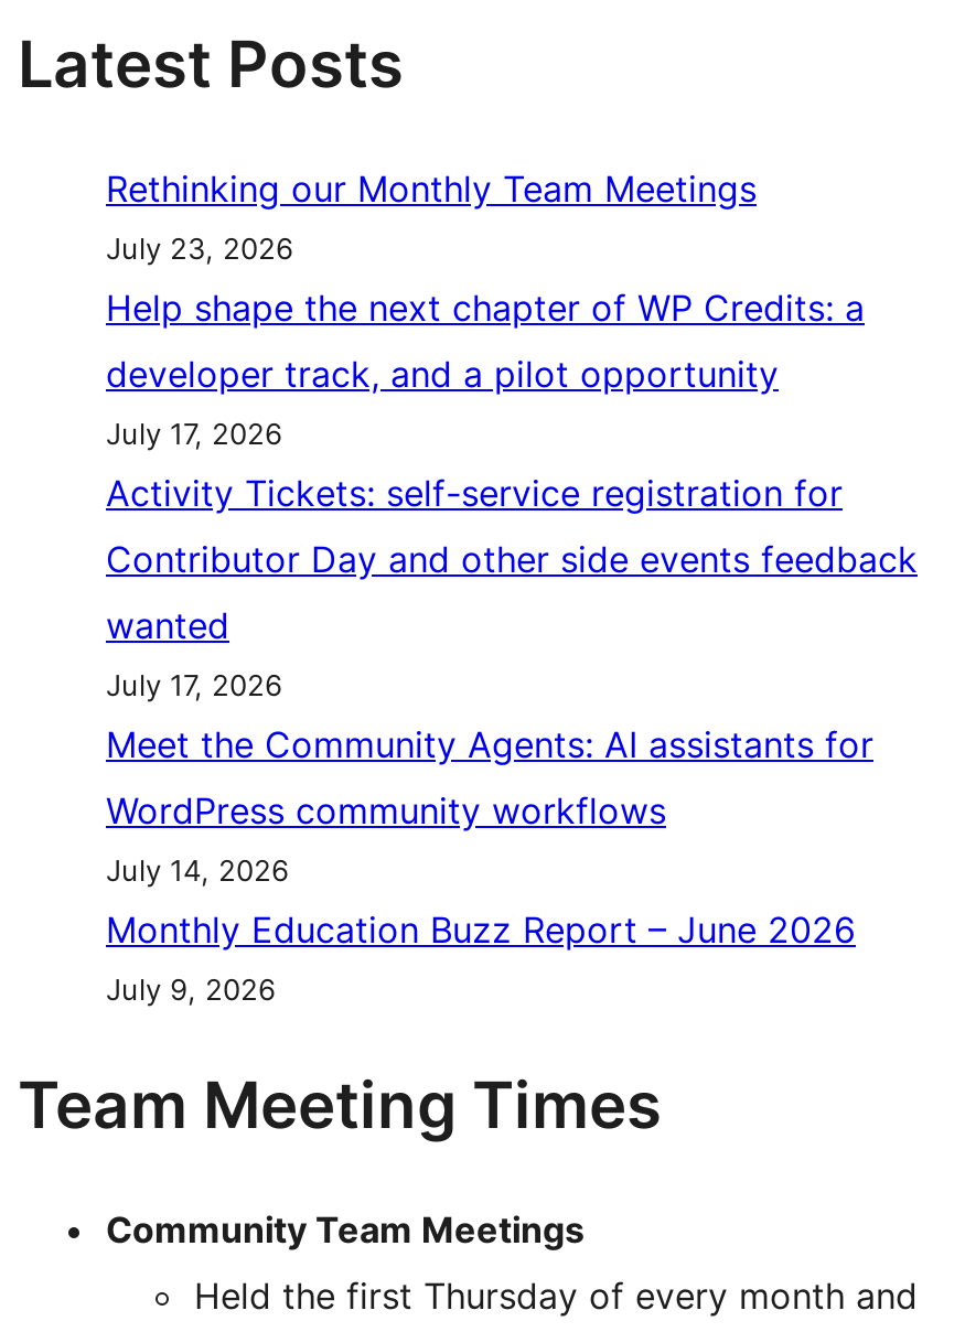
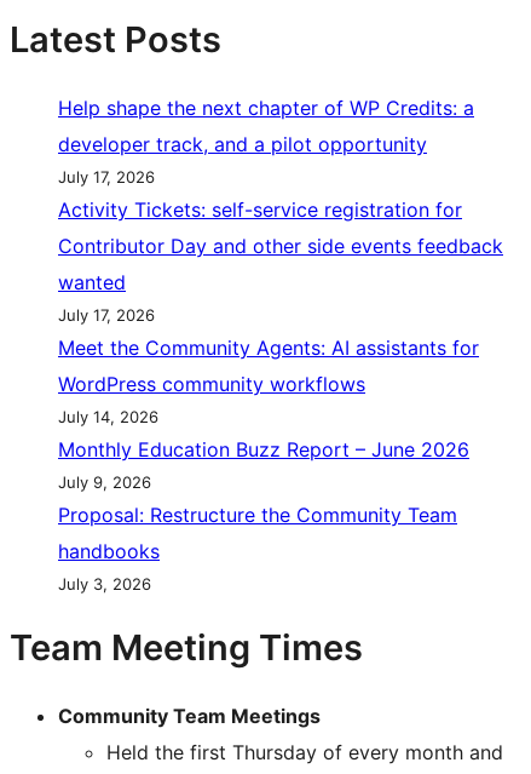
- Rethinking our Monthly Team Meetings
- July 23, 2026

moved up: Help shape the next chapter of WP Credits: a | developer track, and a pilot opportunity | July 17, 2026 | ... | Monthly Education Buzz Report – June 2026 | July 9, 2026

+ Proposal: Restructure the Community Team
+ handbooks
+ July 3, 2026
